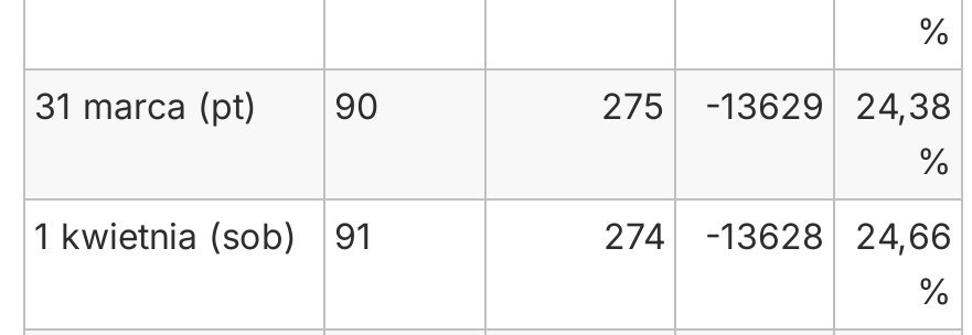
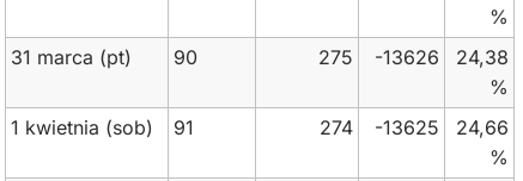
- 275 -13629 24,38
+ 275 -13626 24,38

- 274 -13628 24,66
+ 274 -13625 24,66
